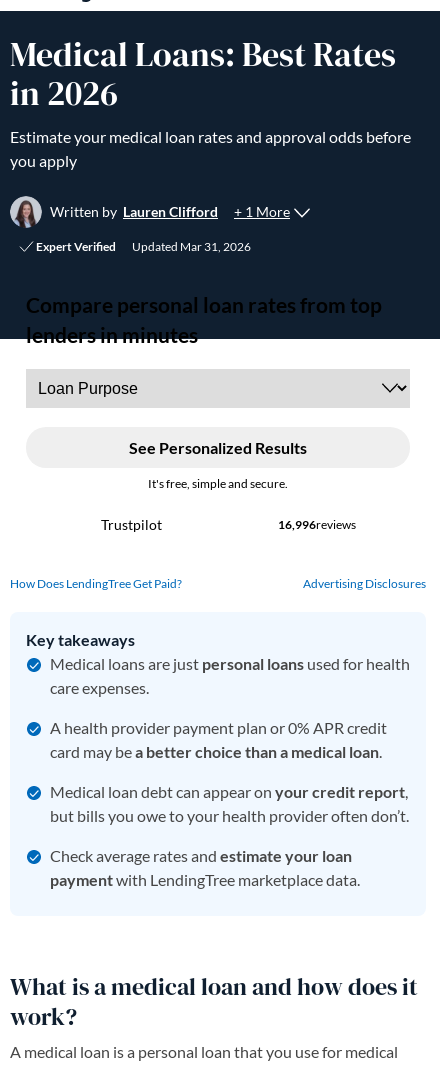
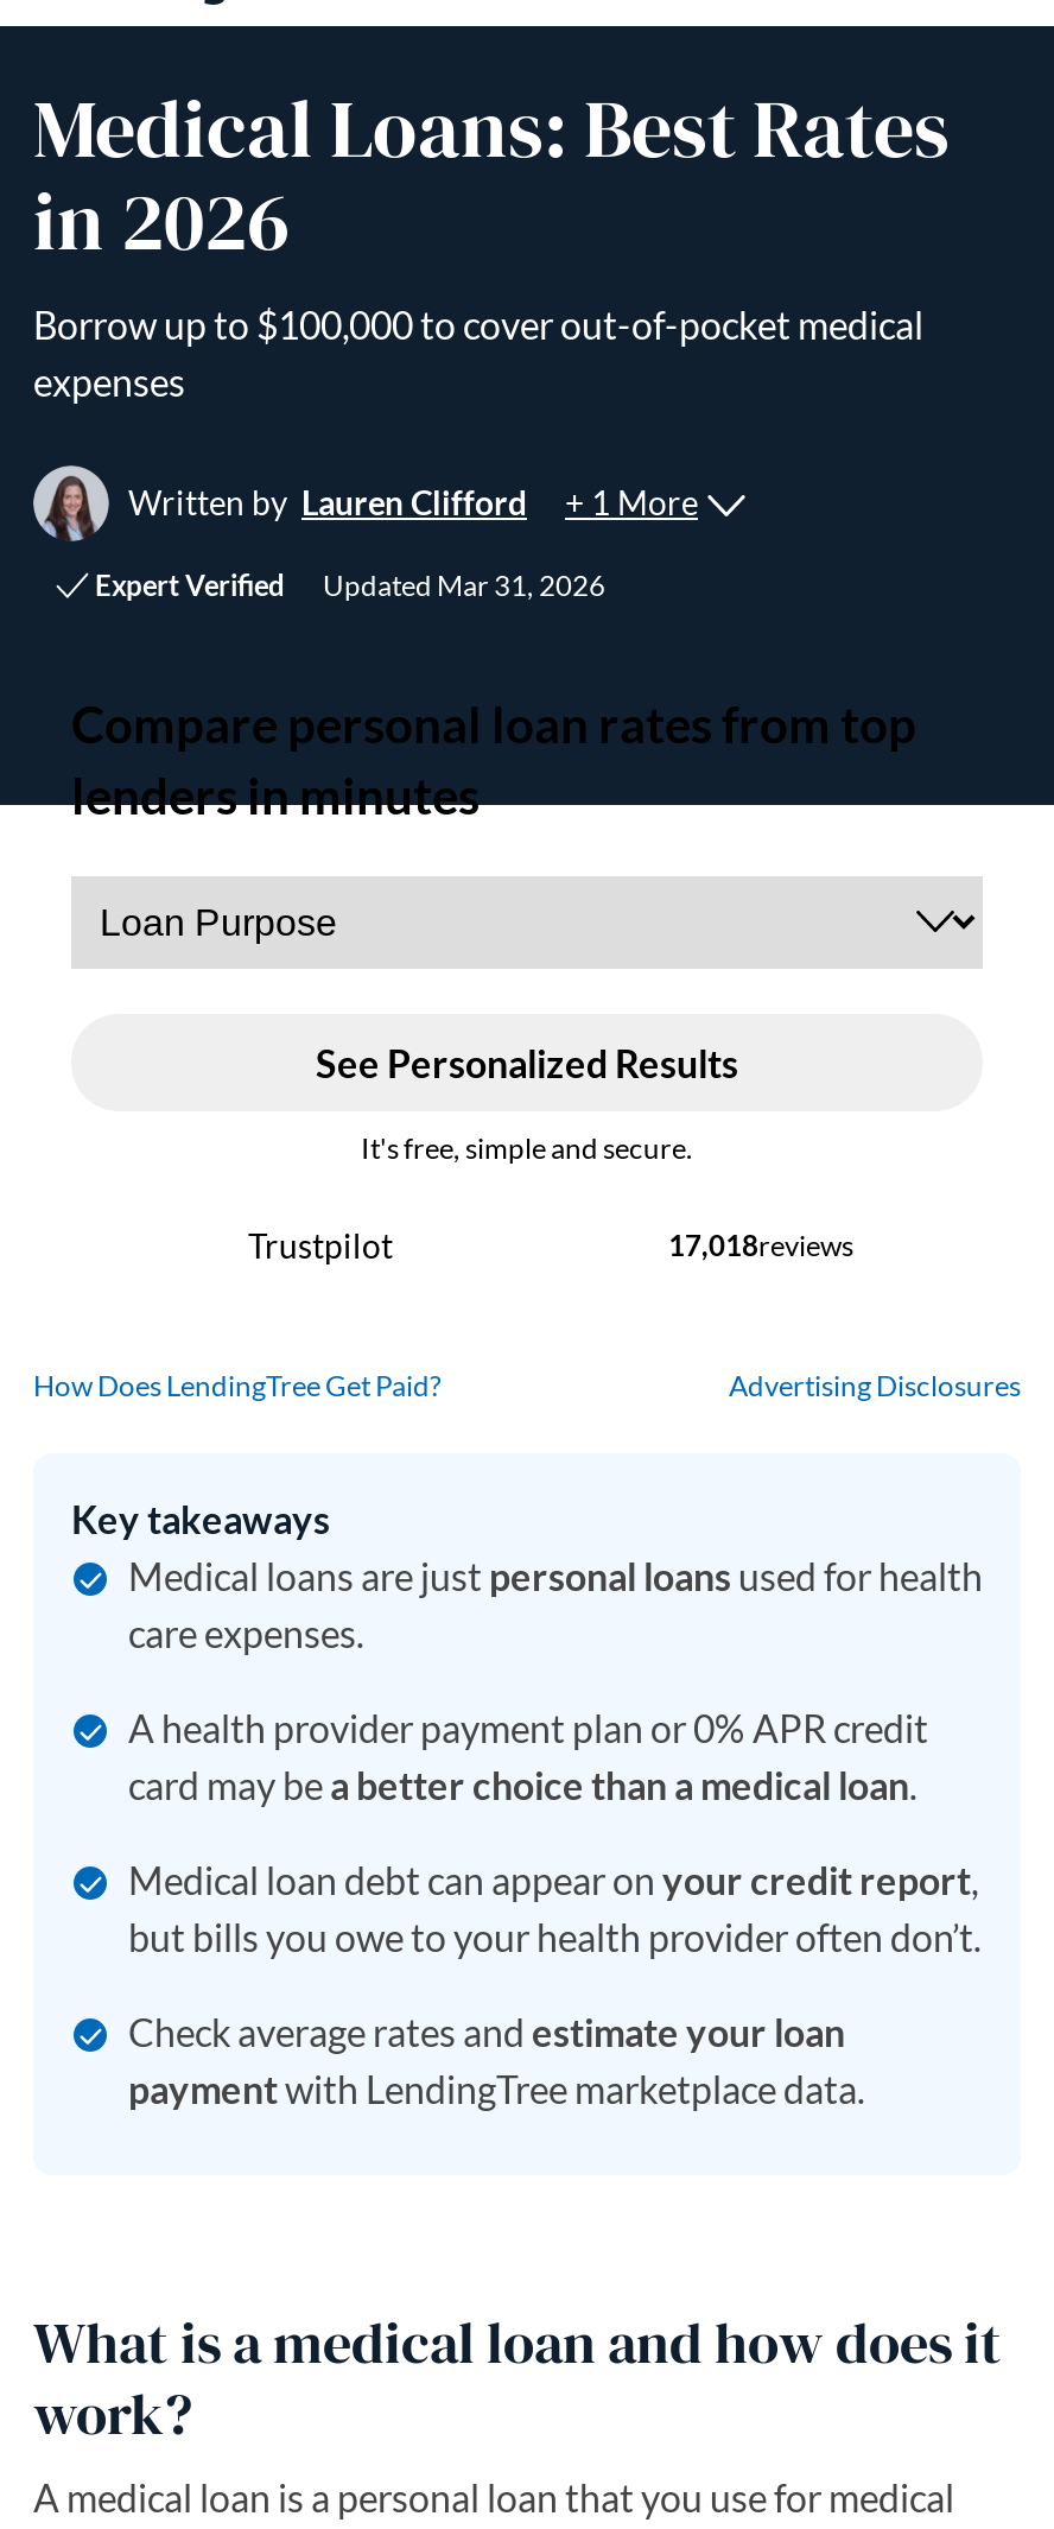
- Estimate your medical loan rates and approval odds before
- you apply
+ Borrow up to $100,000 to cover out-of-pocket medical
+ expenses
